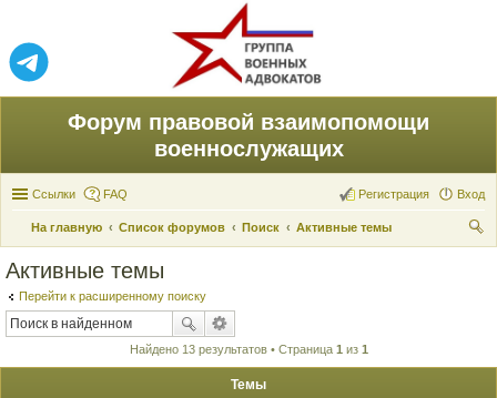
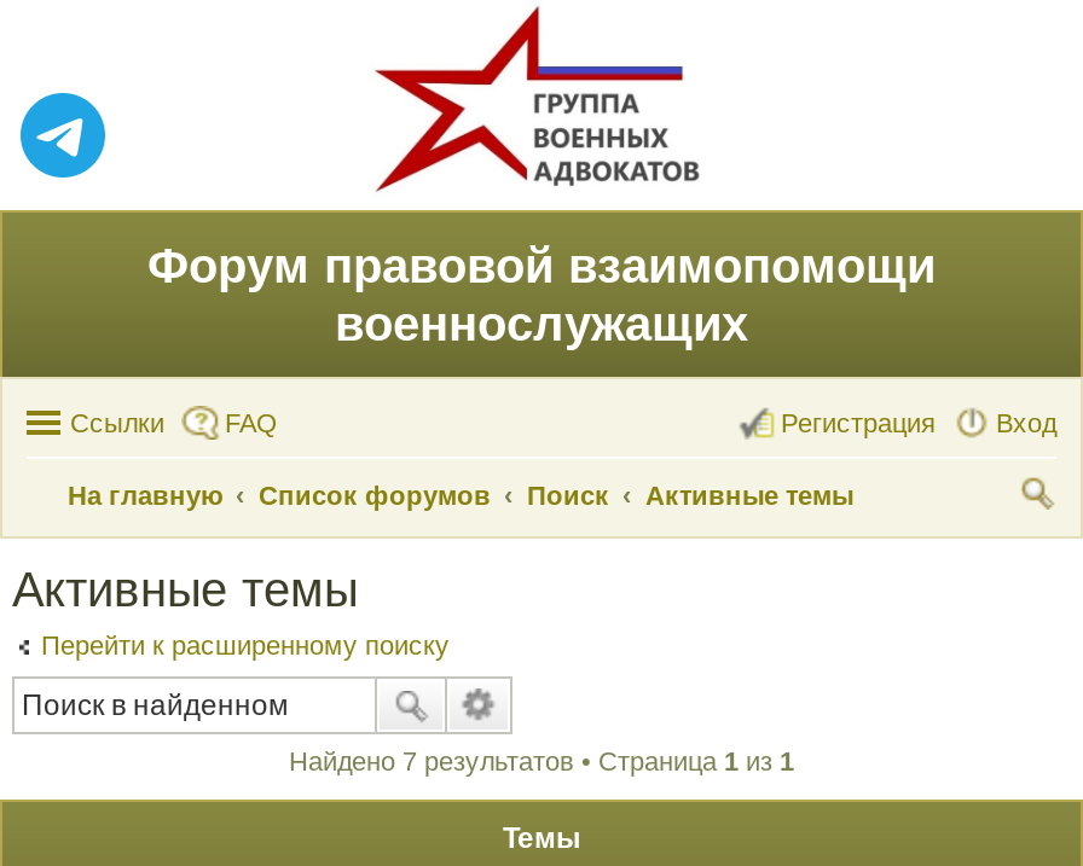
- Найдено 13 результатов • Страница 1 из 1
+ Найдено 7 результатов • Страница 1 из 1
